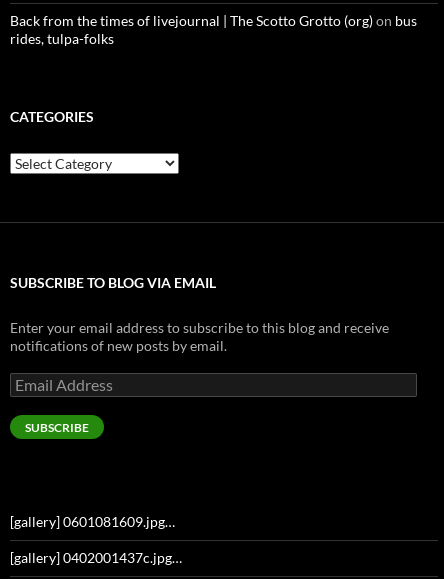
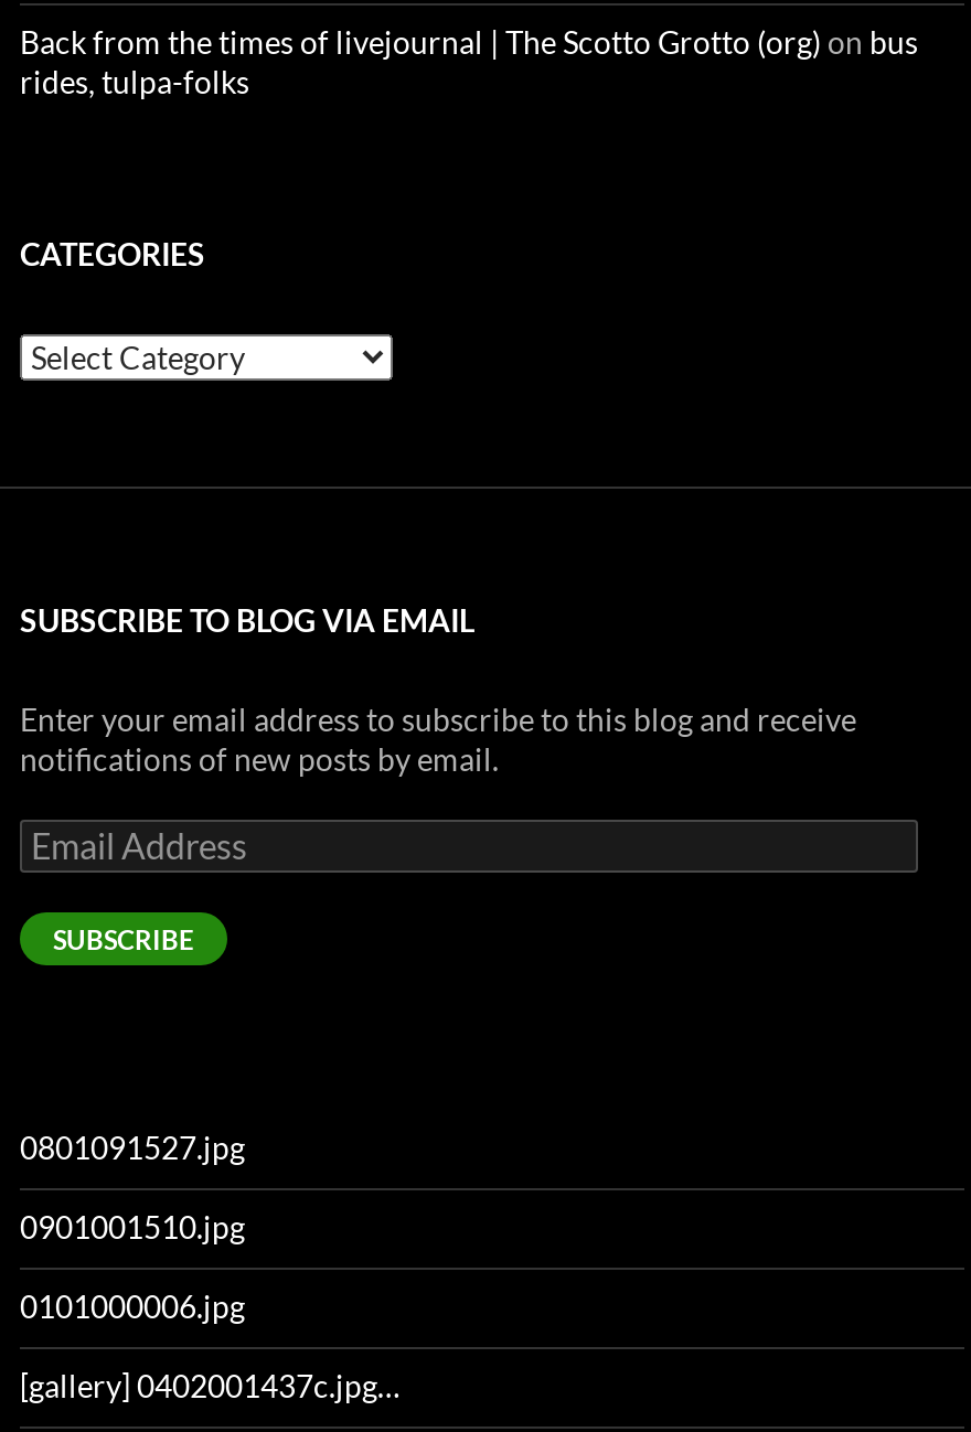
- [gallery] 0601081609.jpg…
+ 0801091527.jpg
+ 0901001510.jpg
+ 0101000006.jpg
